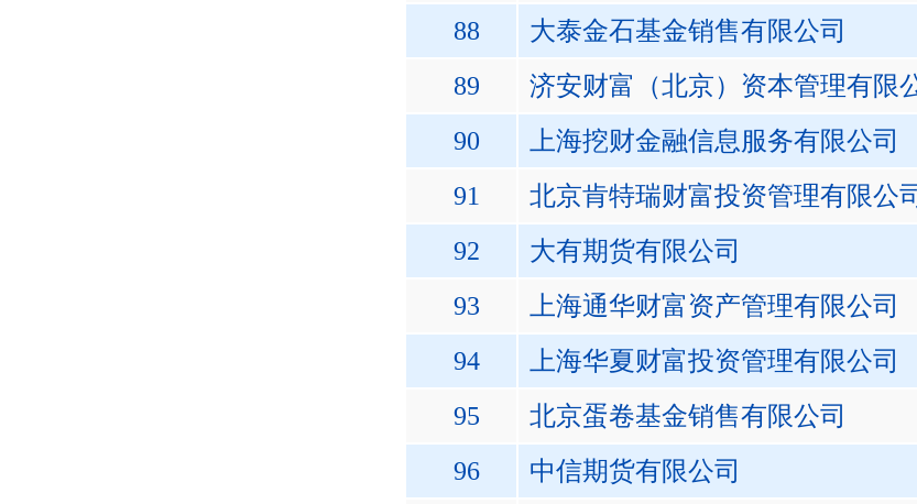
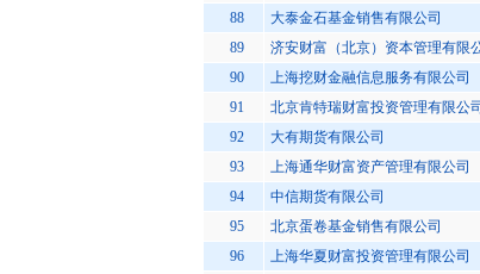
moved down: 上海华夏财富投资管理有限公司

moved up: 中信期货有限公司
